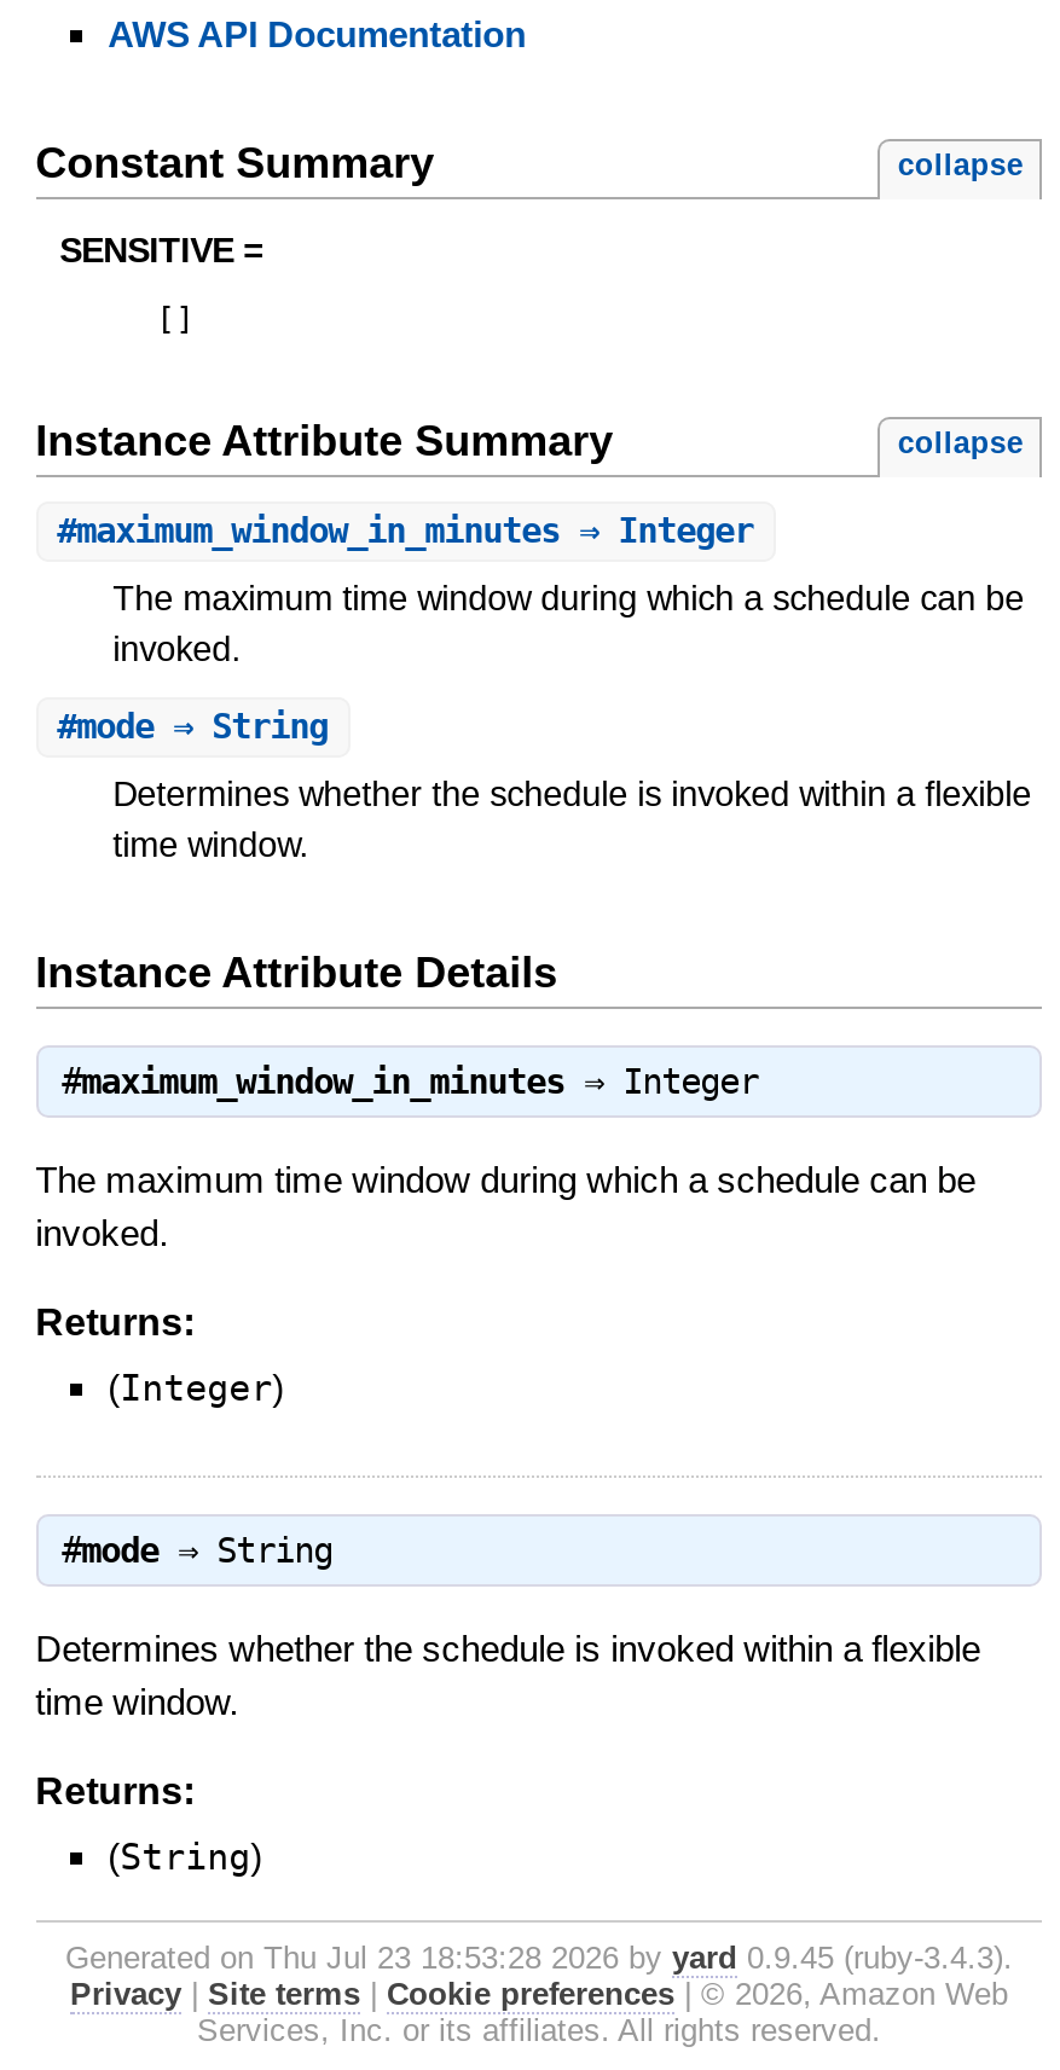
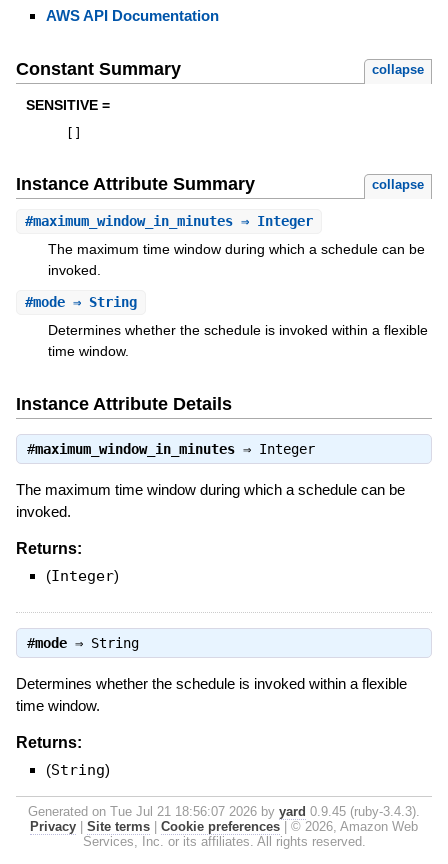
- Generated on Thu Jul 23 18:53:28 2026 by yard 0.9.45 (ruby-3.4.3).
+ Generated on Tue Jul 21 18:56:07 2026 by yard 0.9.45 (ruby-3.4.3).
